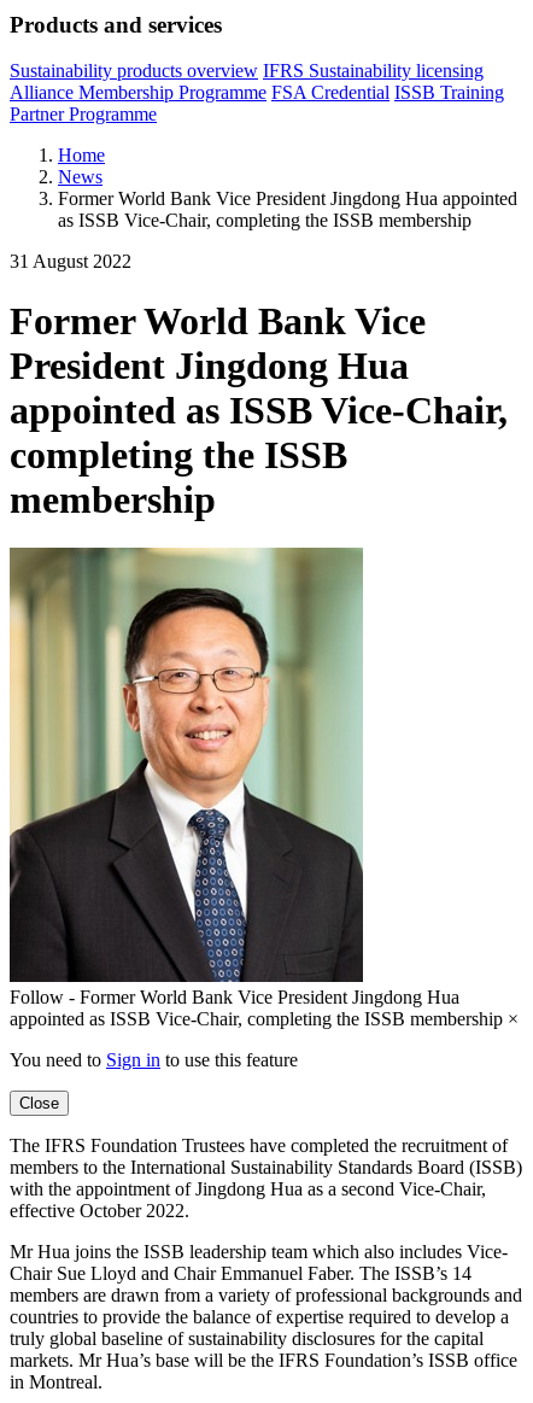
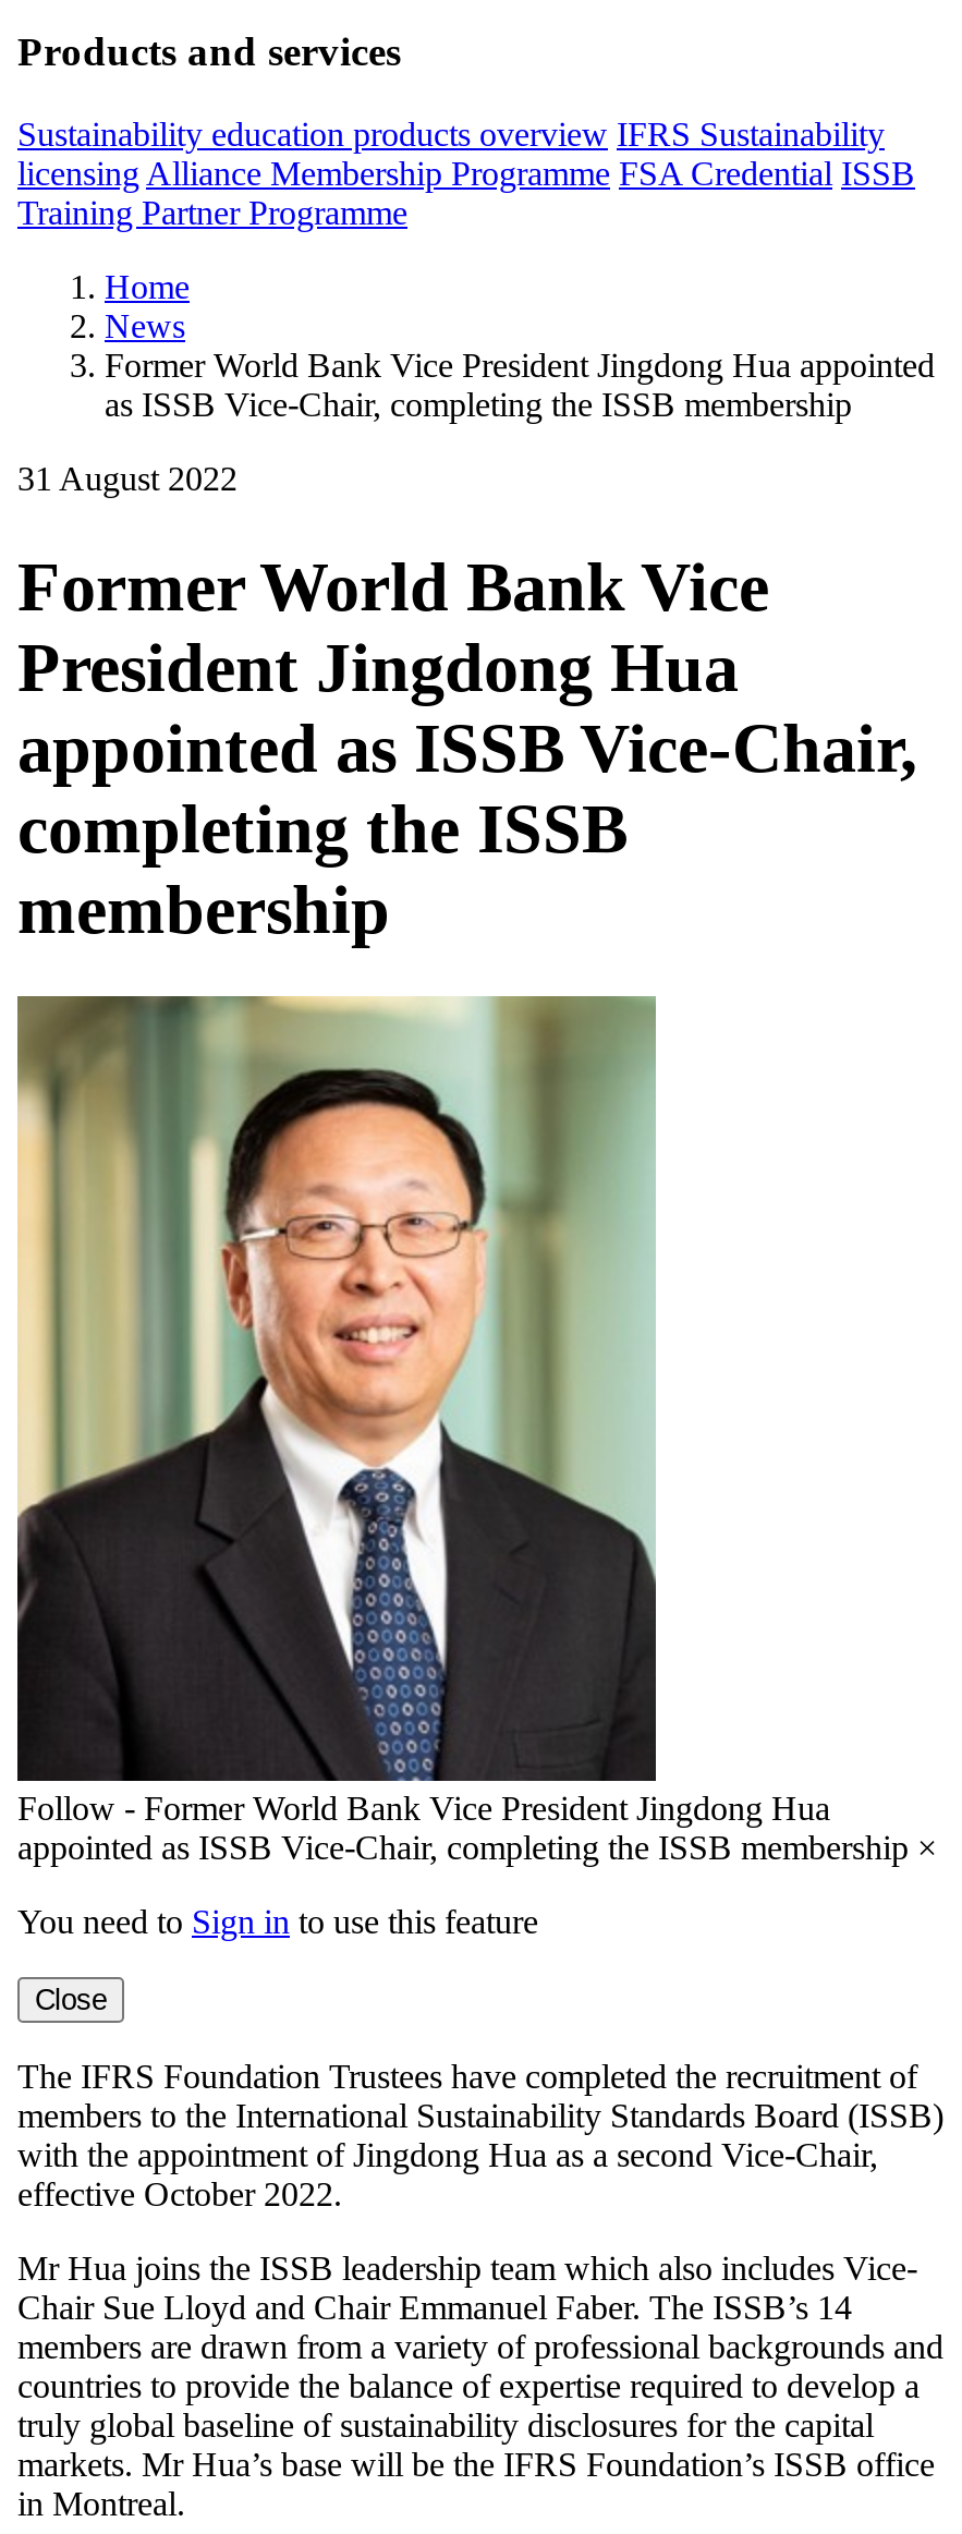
- Sustainability products overview IFRS Sustainability licensing
- Alliance Membership Programme FSA Credential ISSB Training
- Partner Programme
+ Sustainability education products overview IFRS Sustainability
+ licensing Alliance Membership Programme FSA Credential ISSB
+ Training Partner Programme
